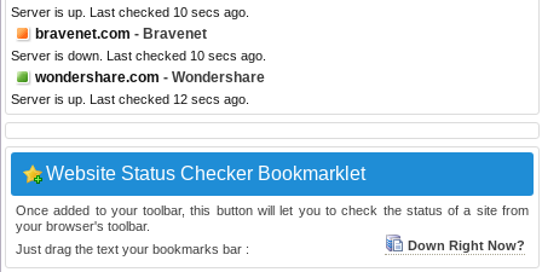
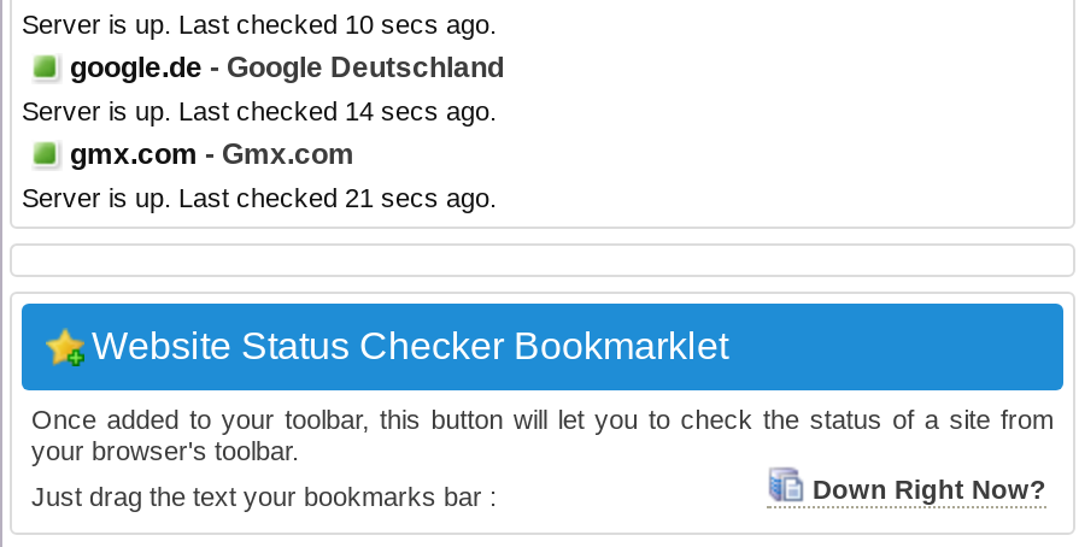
- bravenet.com - Bravenet
- Server is down. Last checked 10 secs ago.
- wondershare.com - Wondershare
- Server is up. Last checked 12 secs ago.
+ google.de - Google Deutschland
+ Server is up. Last checked 14 secs ago.
+ gmx.com - Gmx.com
+ Server is up. Last checked 21 secs ago.
